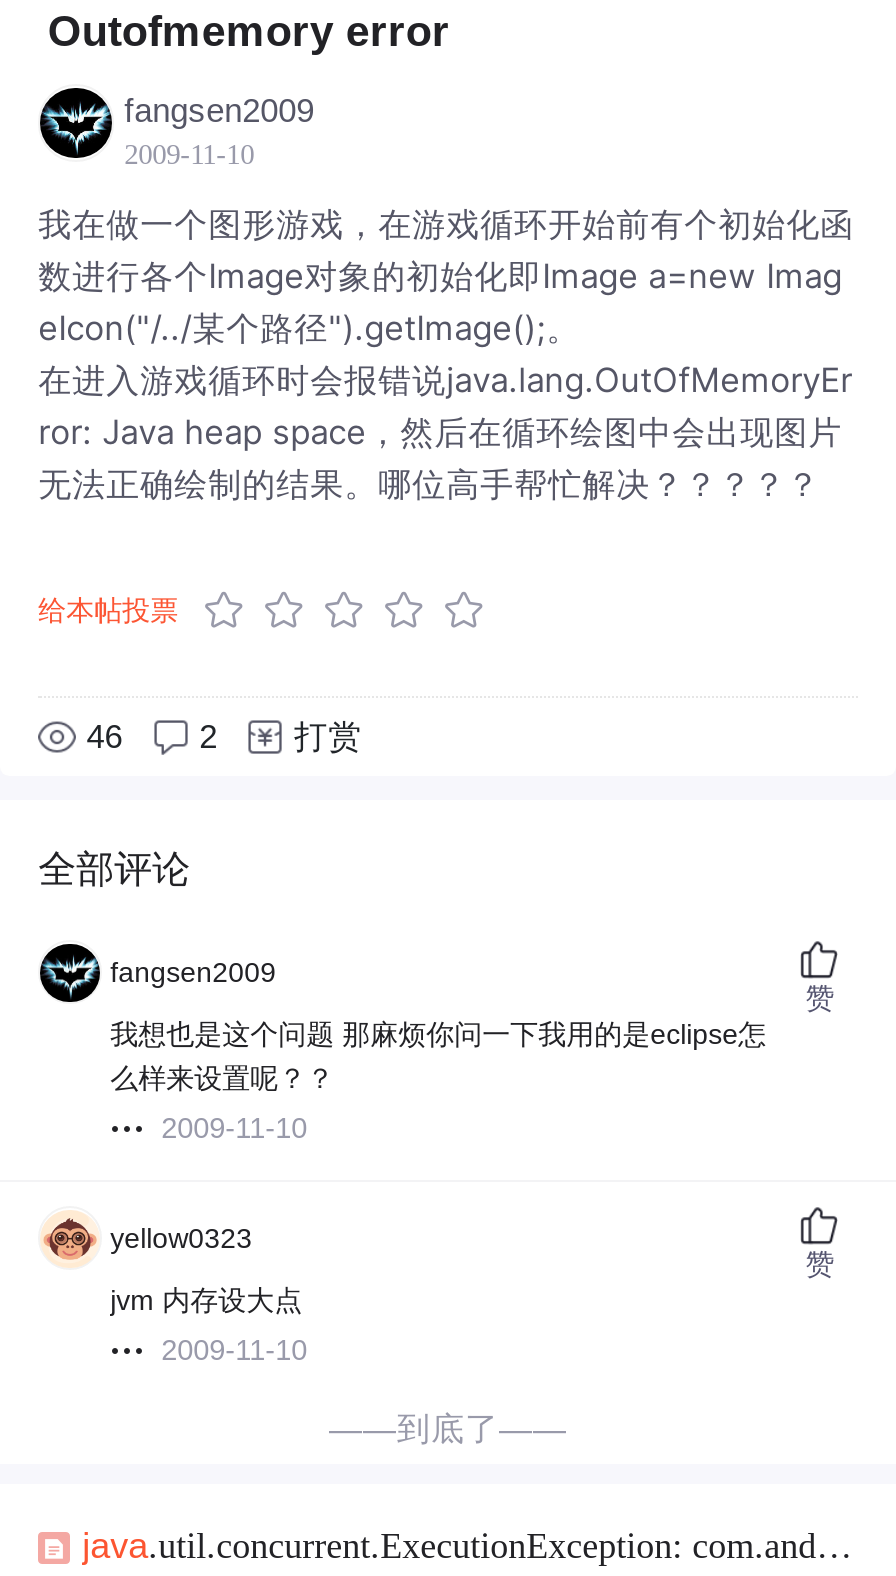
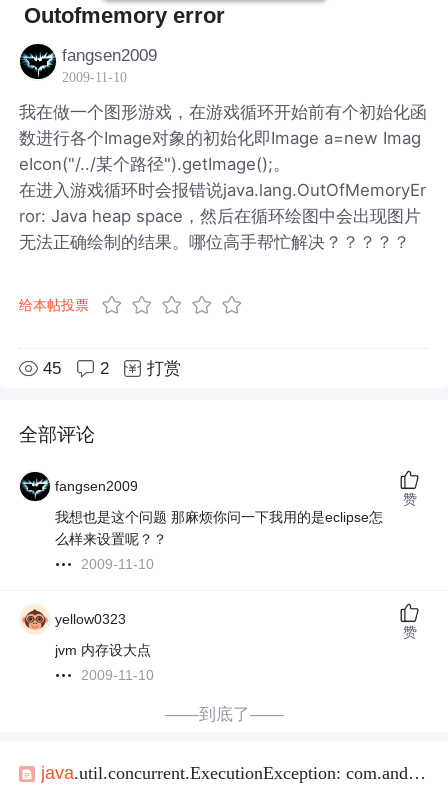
- 46
+ 45
